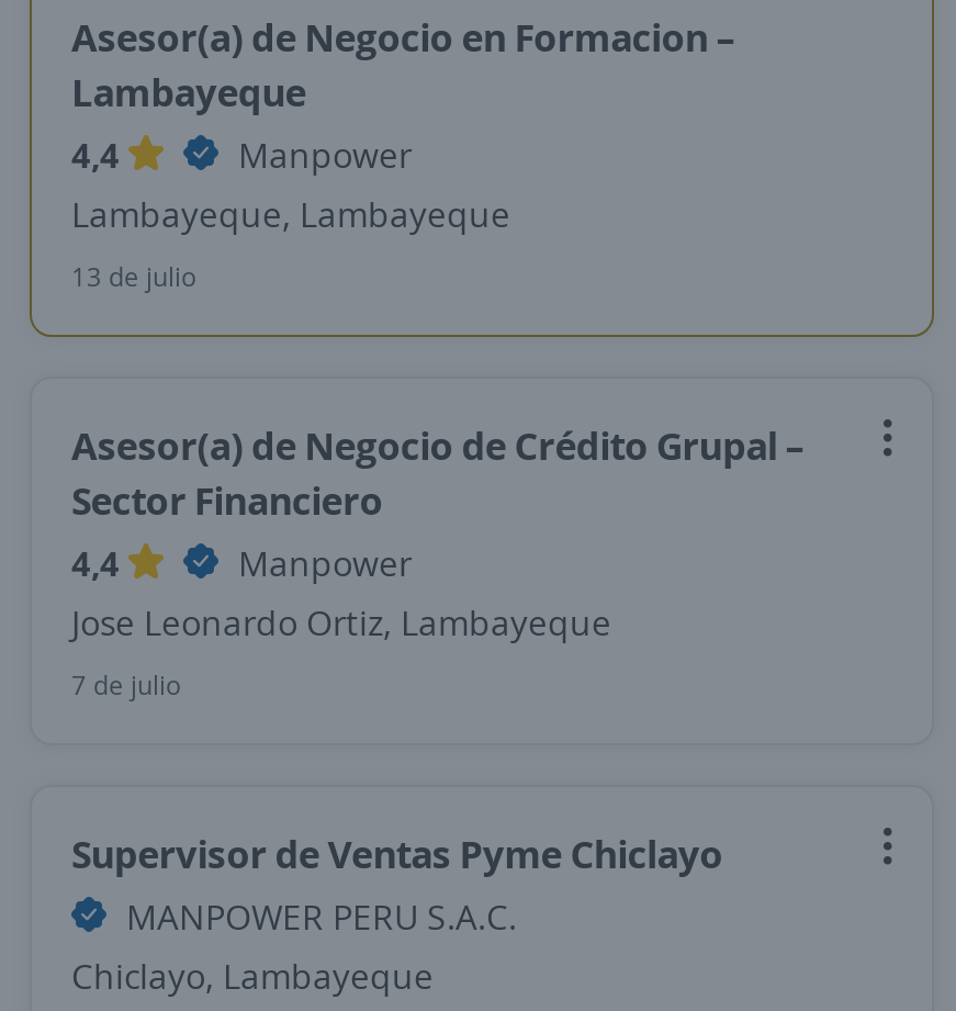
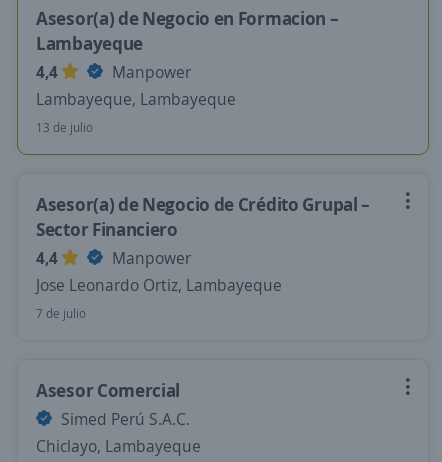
- Supervisor de Ventas Pyme Chiclayo
- MANPOWER PERU S.A.C.
+ Asesor Comercial
+ Simed Perú S.A.C.
